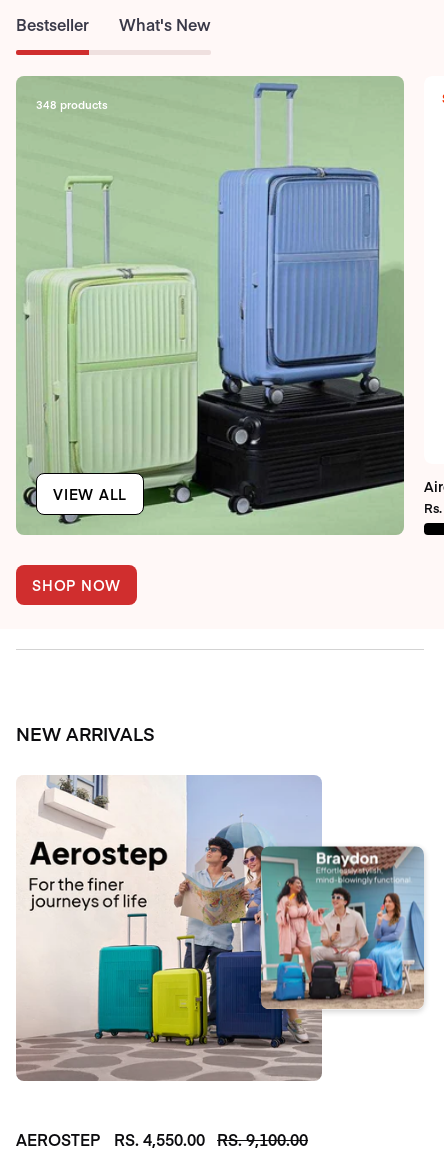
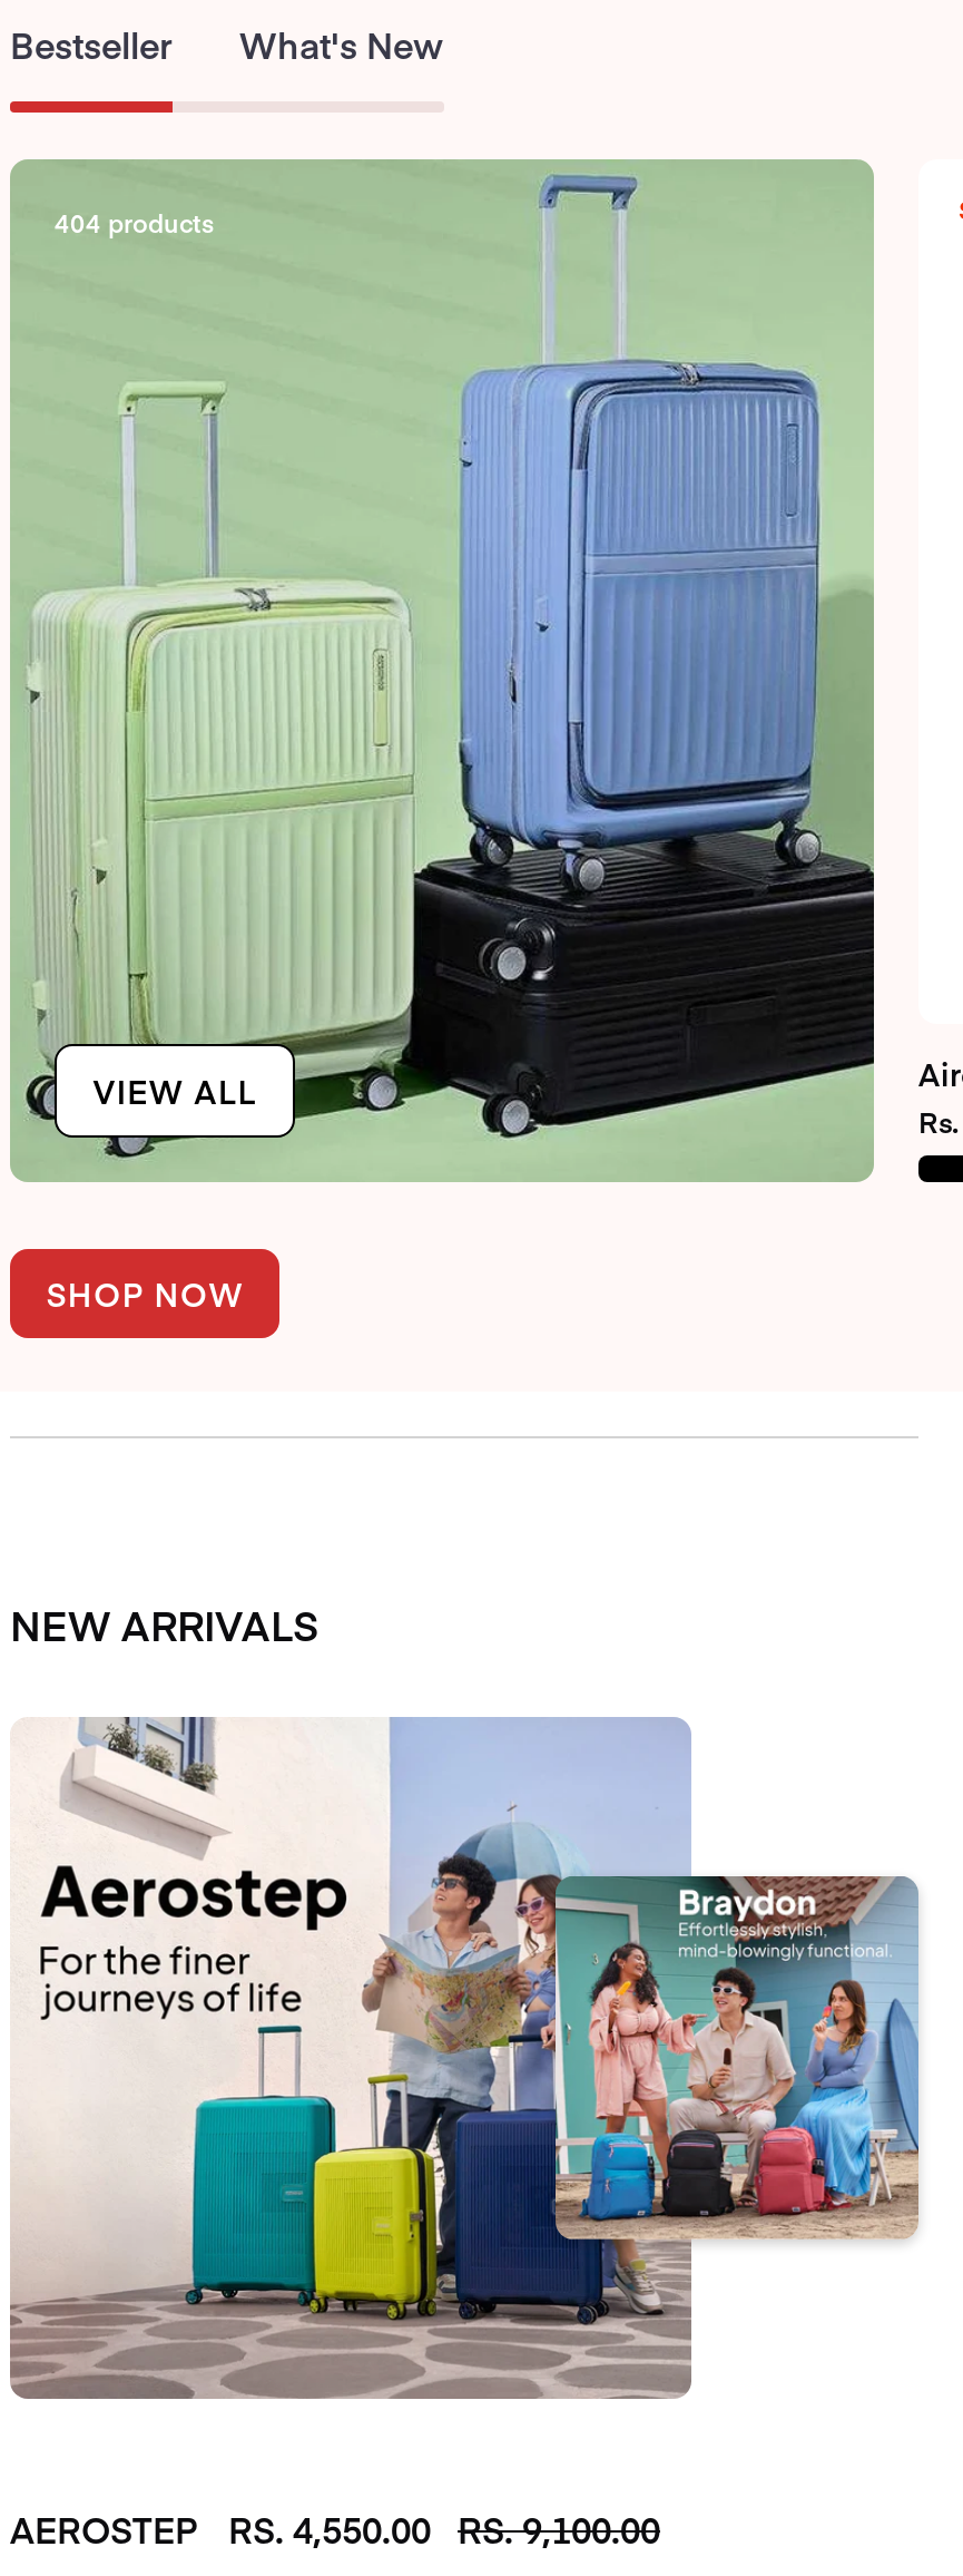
- 348 products
+ 404 products
